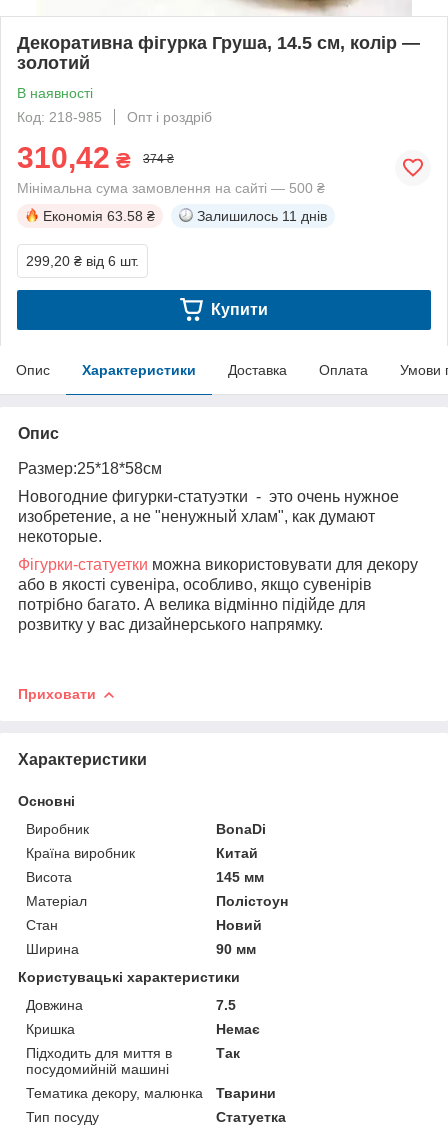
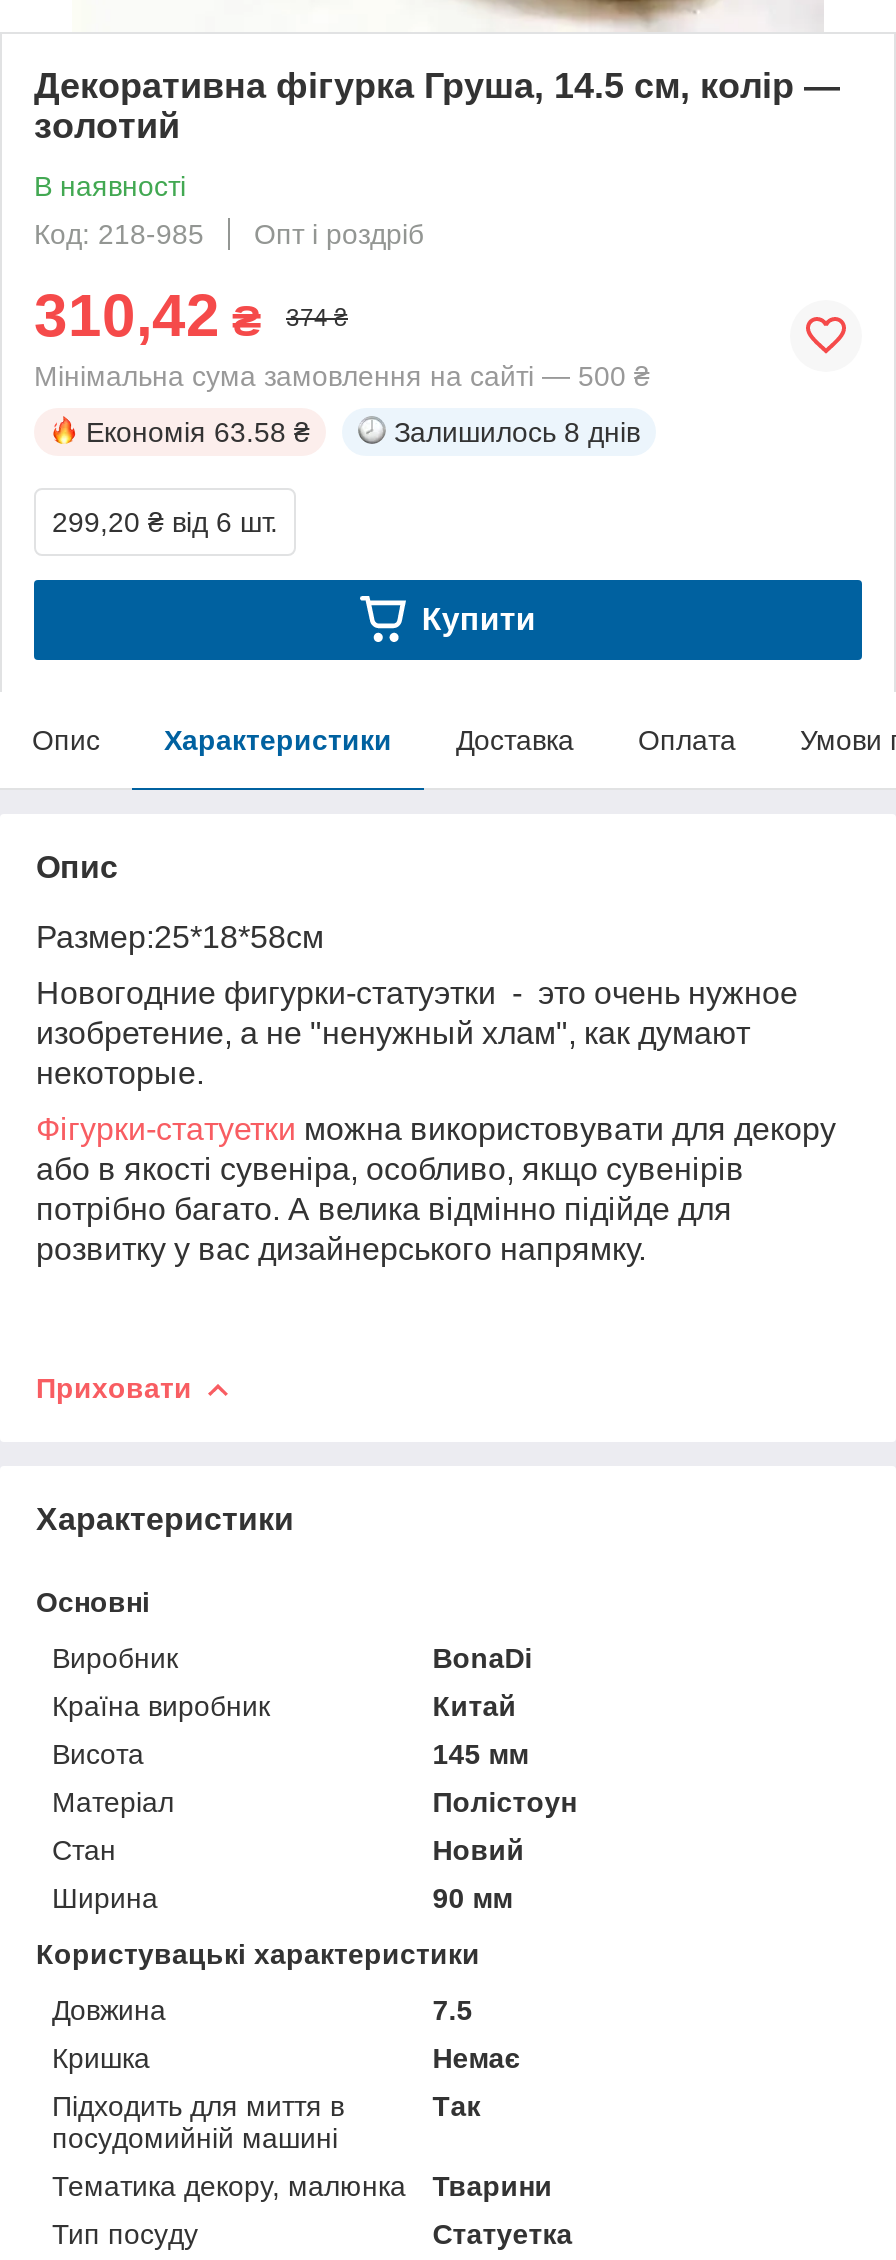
- Залишилось 11 днів
+ Залишилось 8 днів
